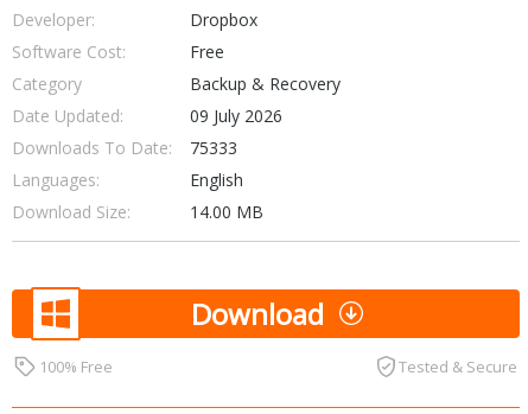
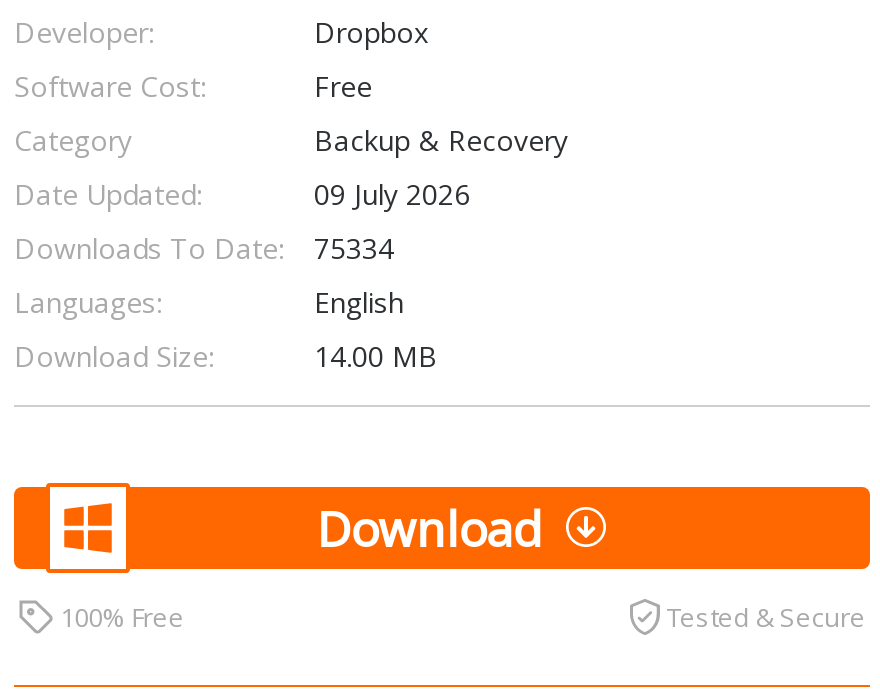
- Downloads To Date: 75333
+ Downloads To Date: 75334
